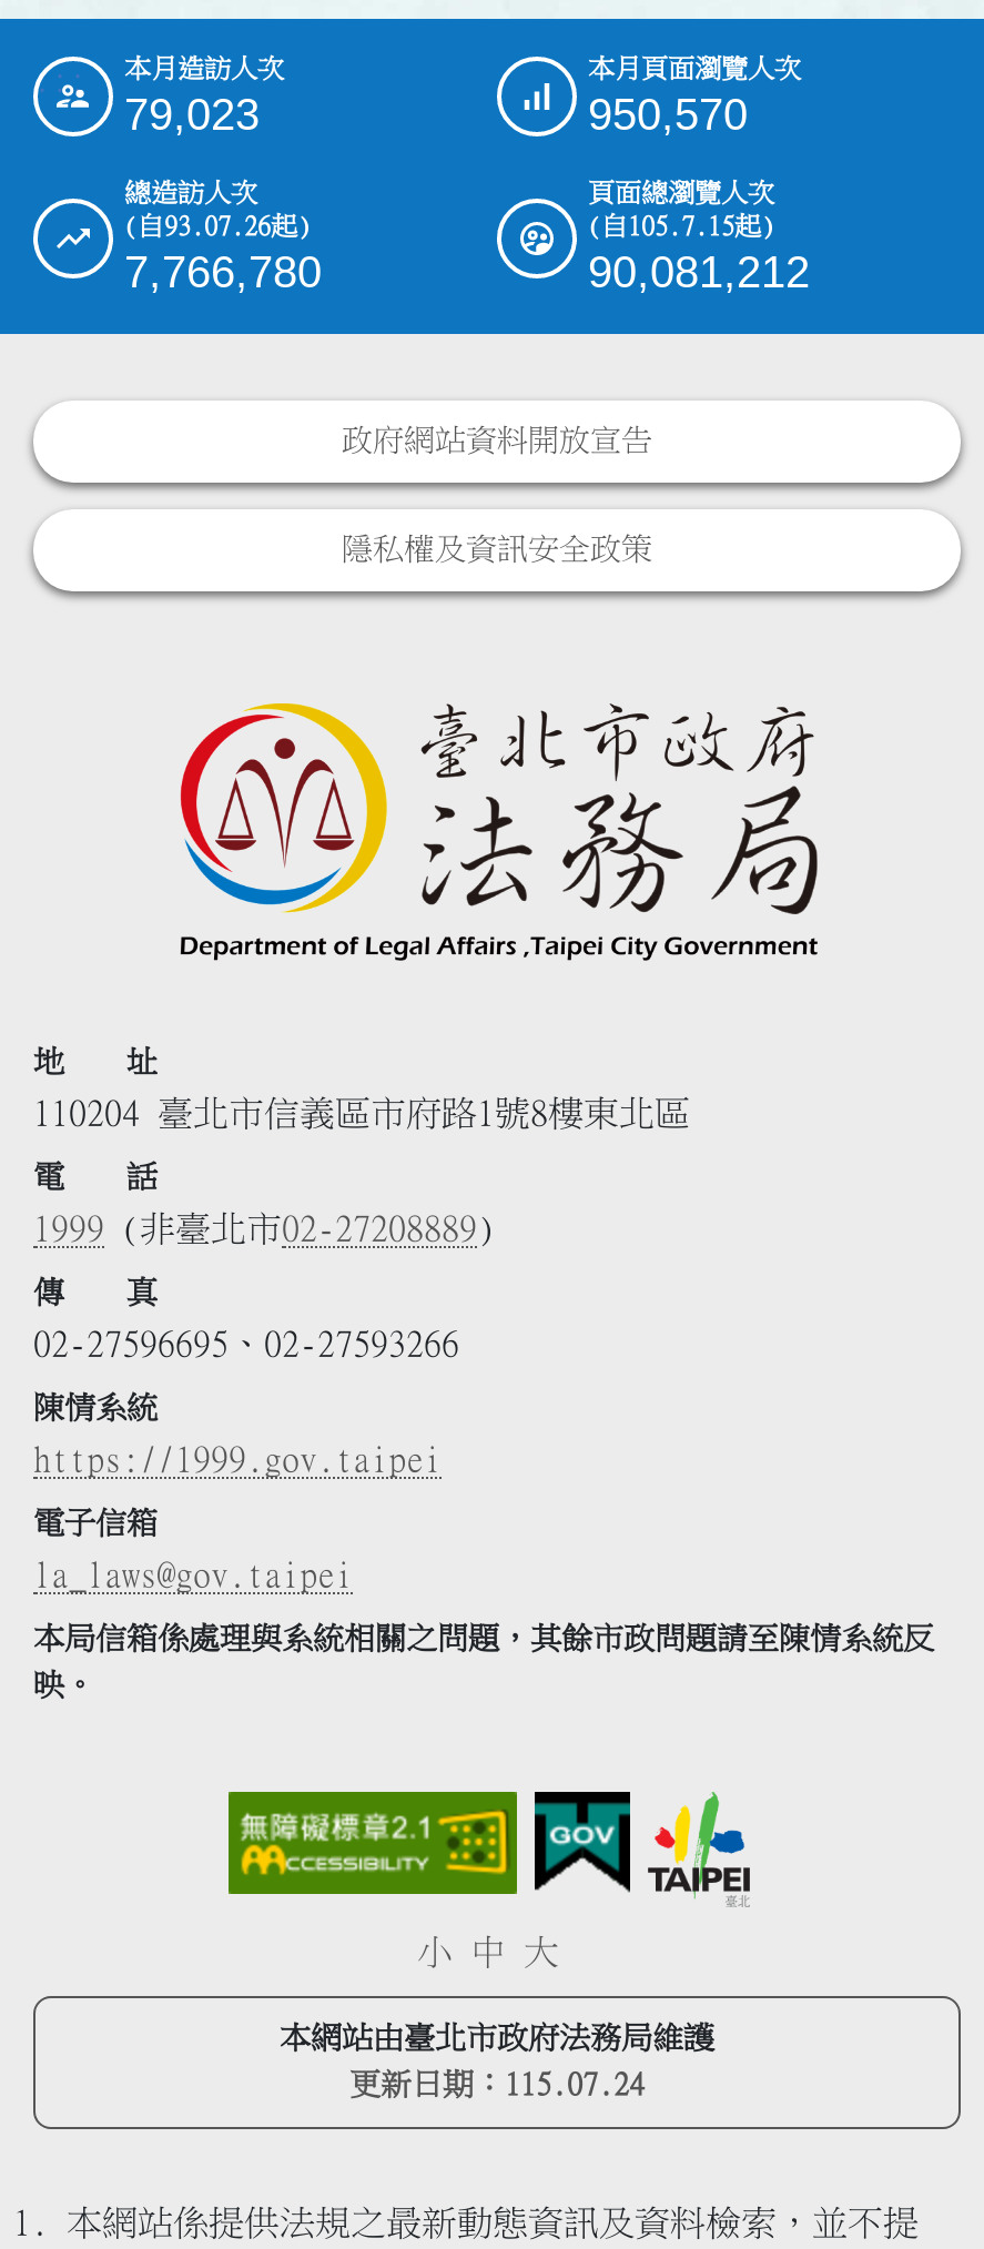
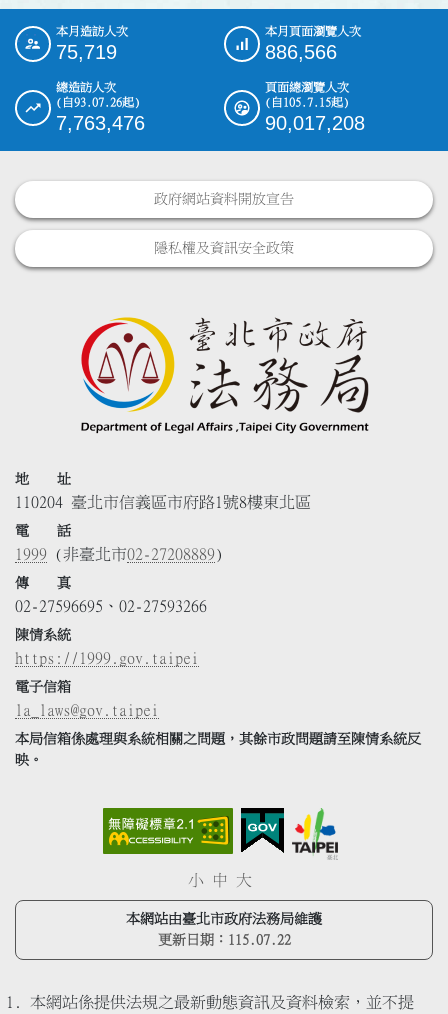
- 79,023
+ 75,719

- 950,570
+ 886,566

- 7,766,780
+ 7,763,476

- 90,081,212
+ 90,017,208

- 更新日期：115.07.24
+ 更新日期：115.07.22
